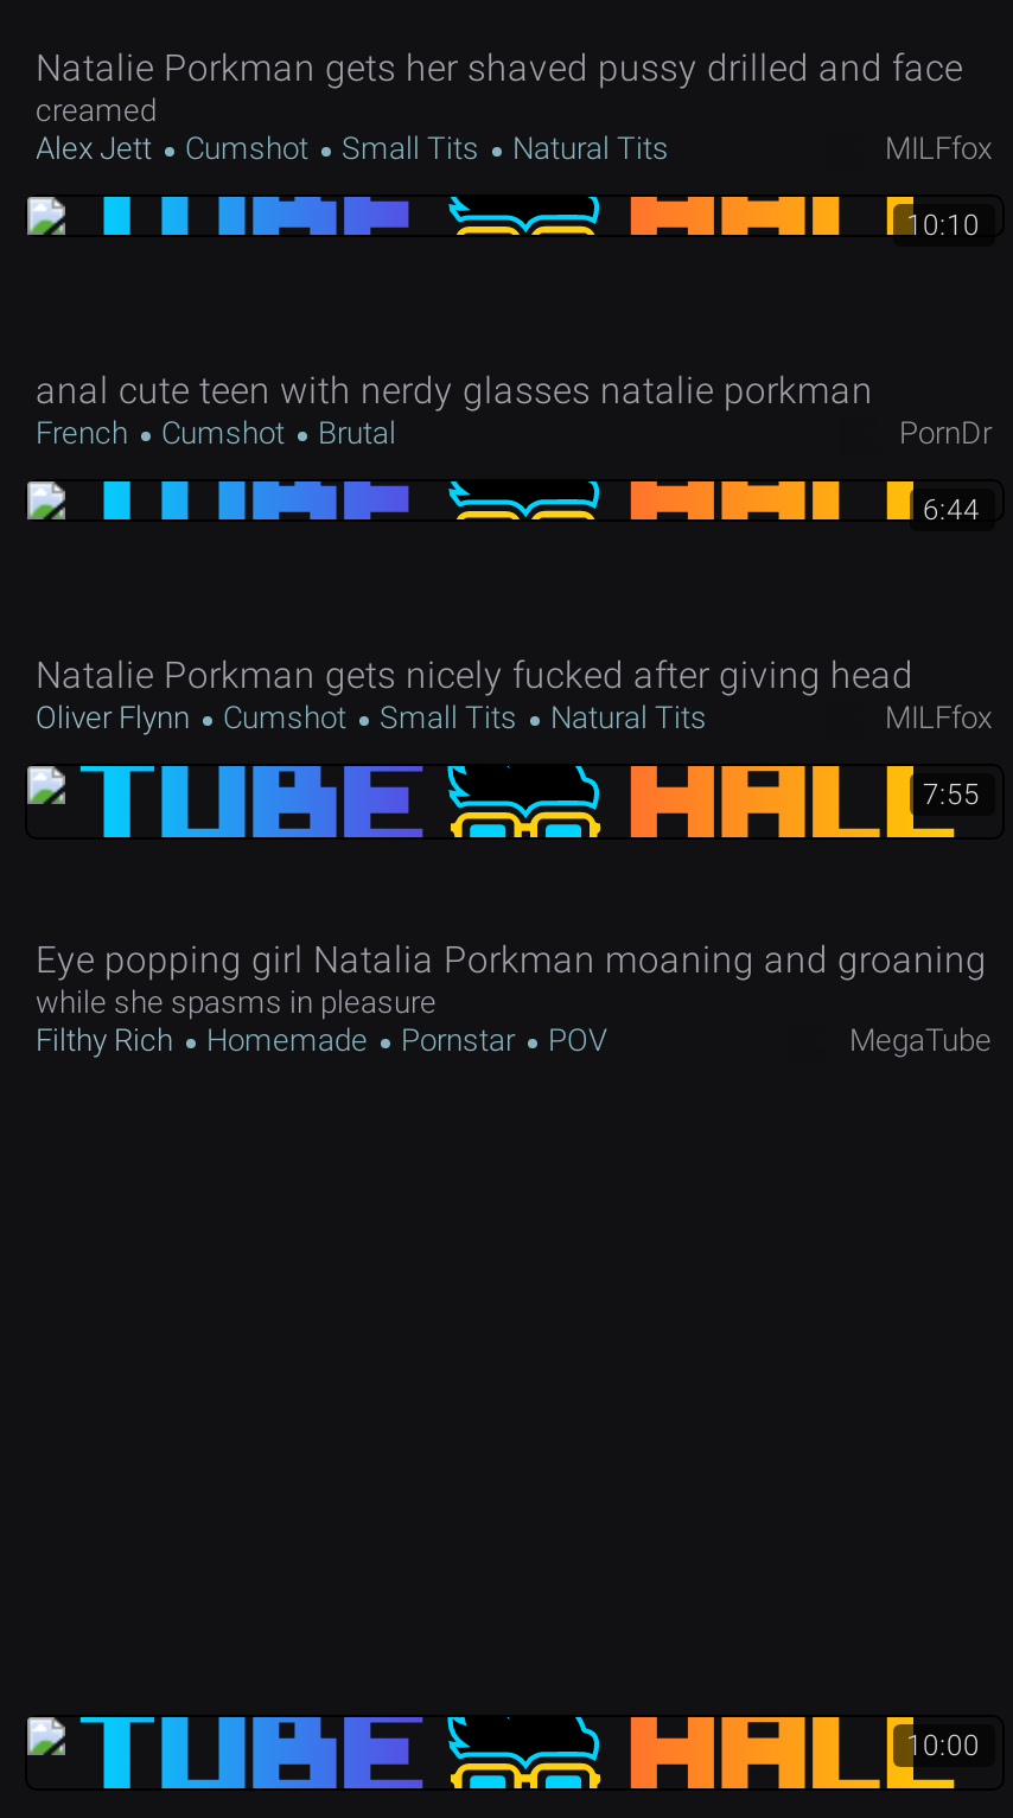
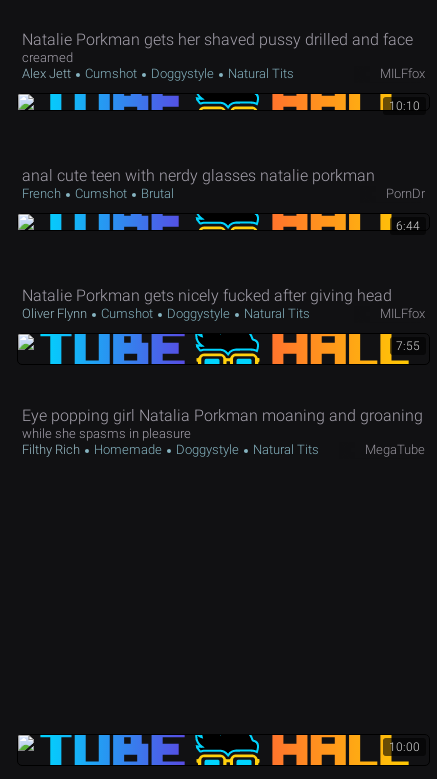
- Alex Jett Cumshot Small Tits Natural Tits
+ Alex Jett Cumshot Doggystyle Natural Tits

- Oliver Flynn Cumshot Small Tits Natural Tits
+ Oliver Flynn Cumshot Doggystyle Natural Tits

- Filthy Rich Homemade Pornstar POV
+ Filthy Rich Homemade Doggystyle Natural Tits
